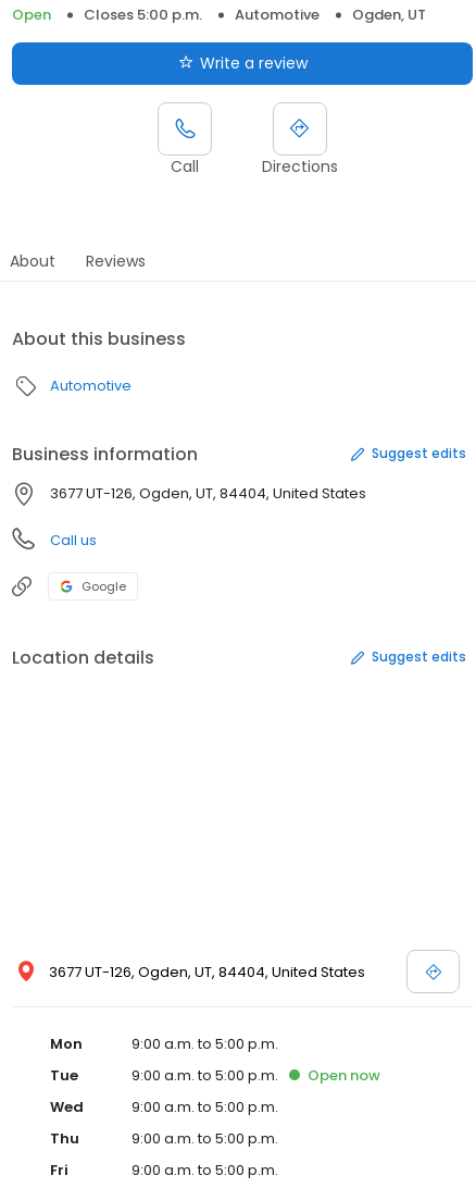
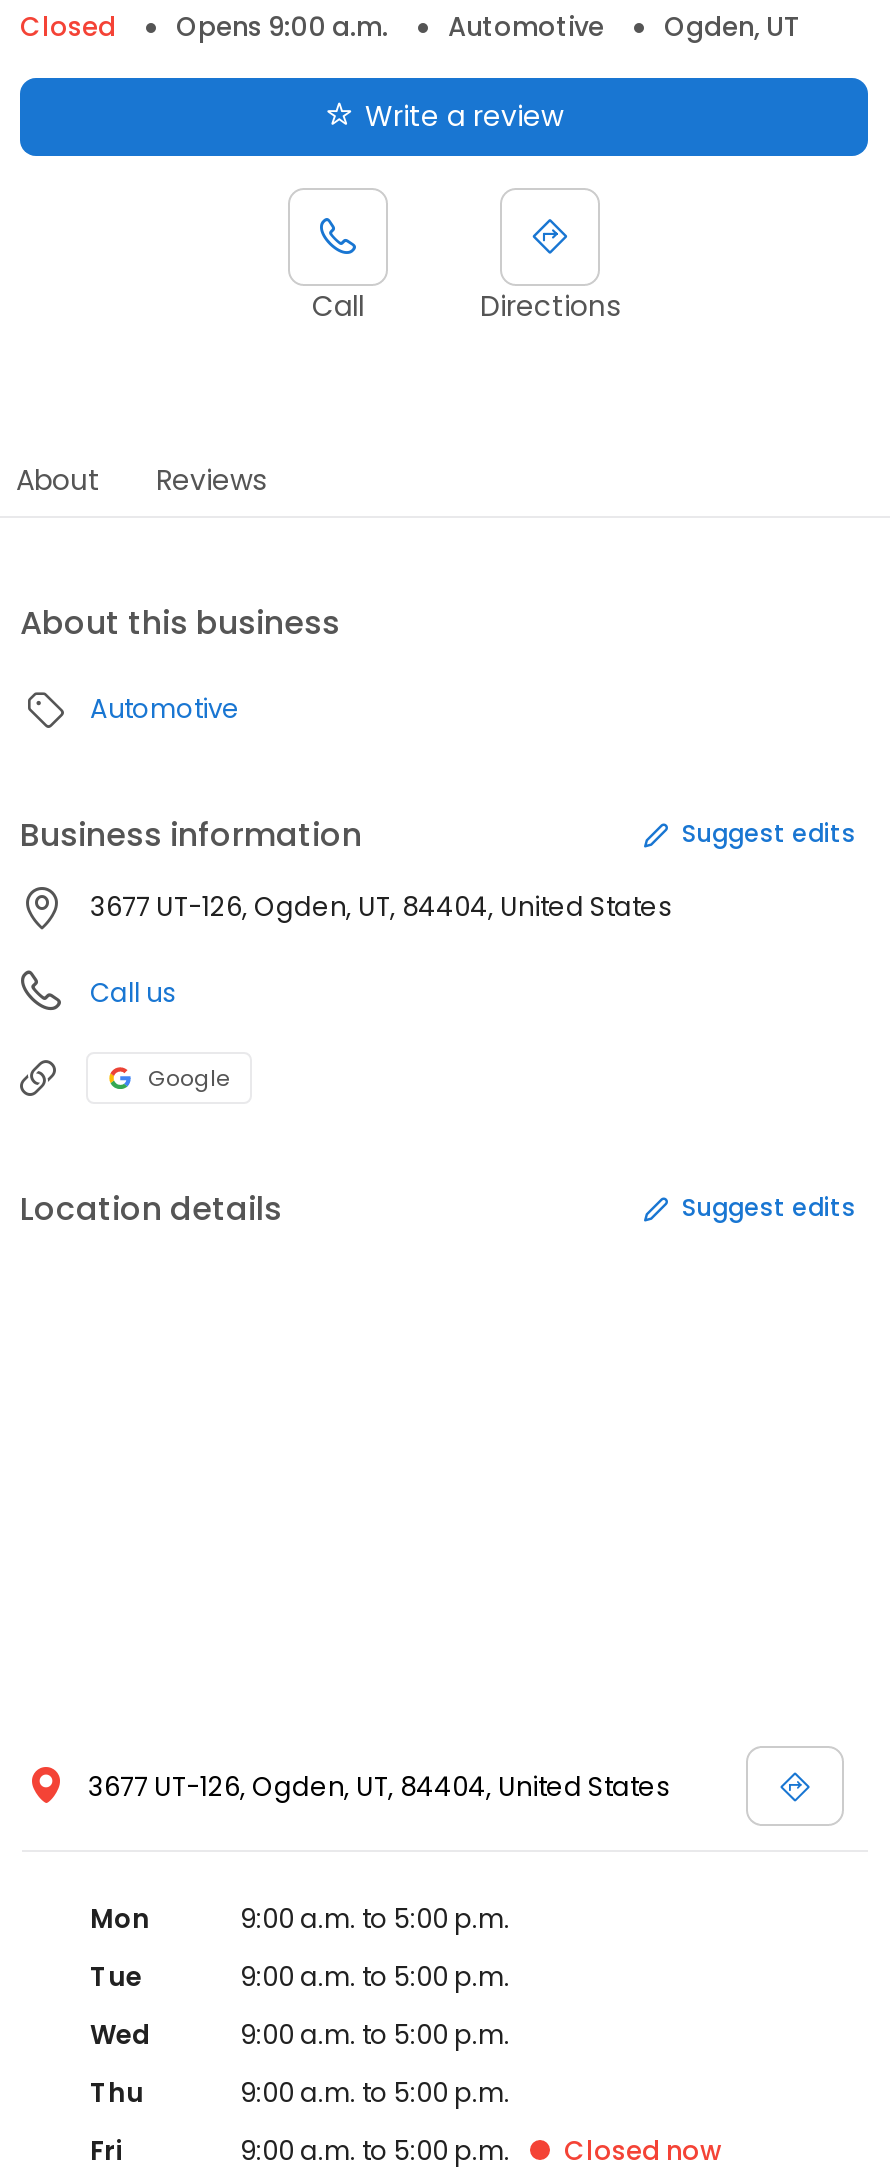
- Open
- Closes 5:00 p.m.
+ Closed
+ Opens 9:00 a.m.

- Open now

+ Closed now
